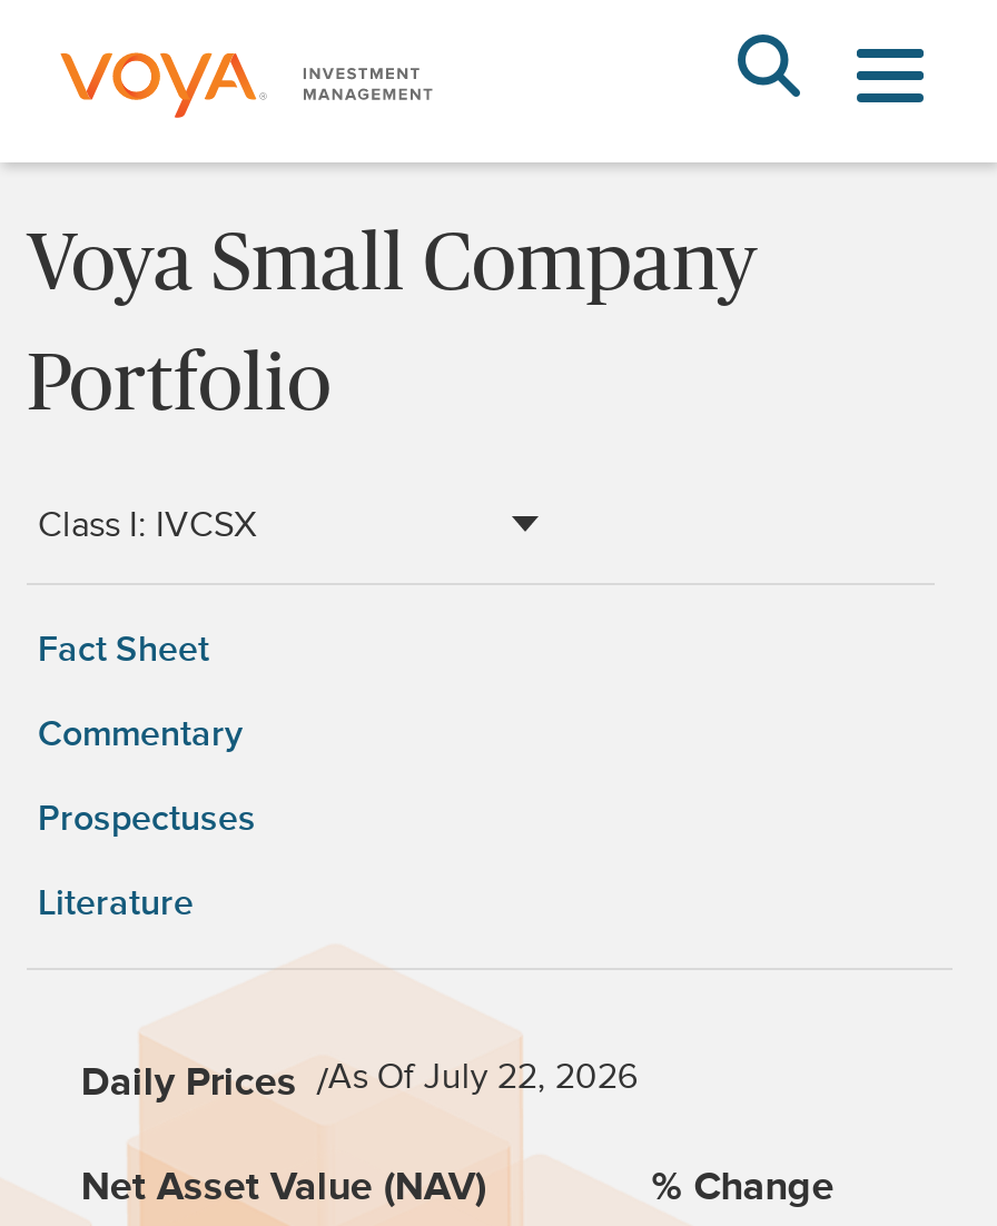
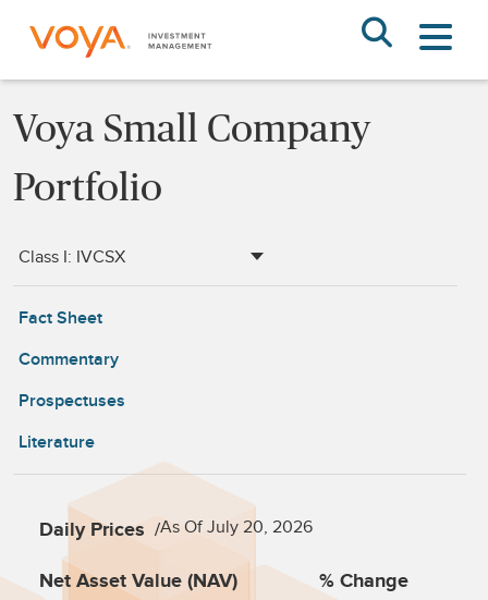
- Daily Prices As Of July 22, 2026
+ Daily Prices As Of July 20, 2026
